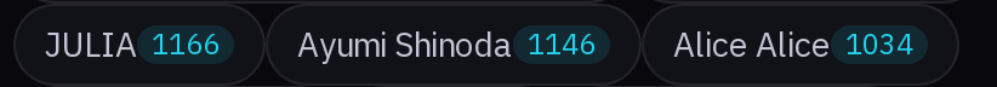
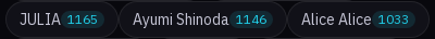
- JULIA 1166
+ JULIA 1165

- Alice Alice 1034
+ Alice Alice 1033
